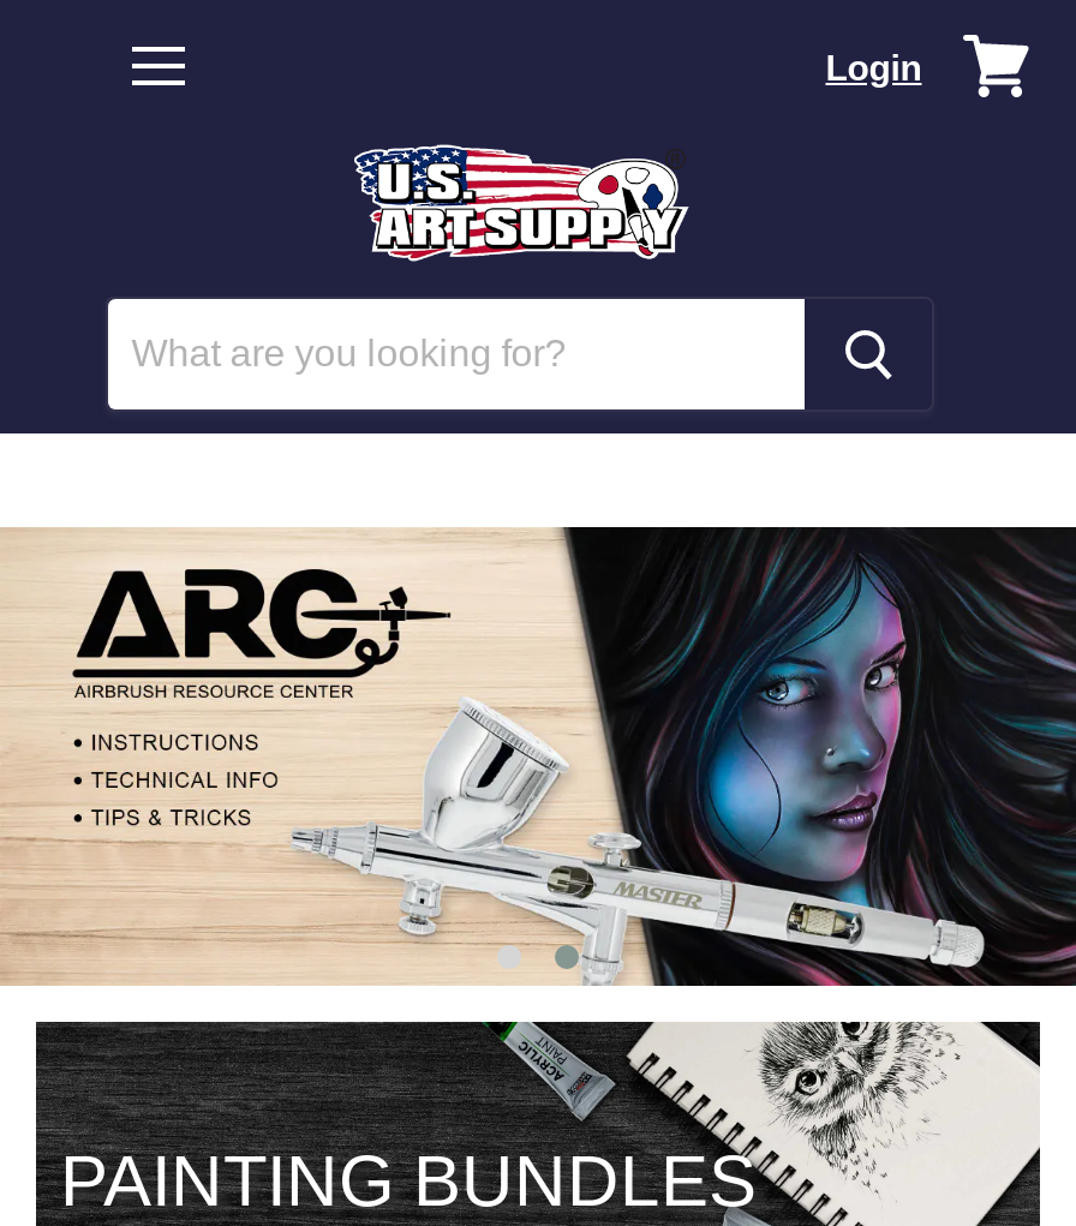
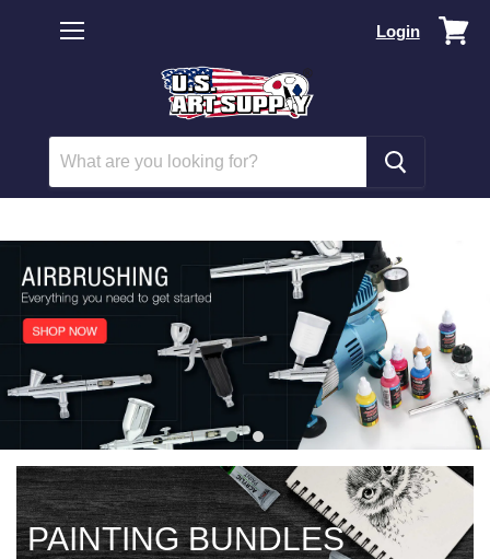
- [image]
+ [image]
